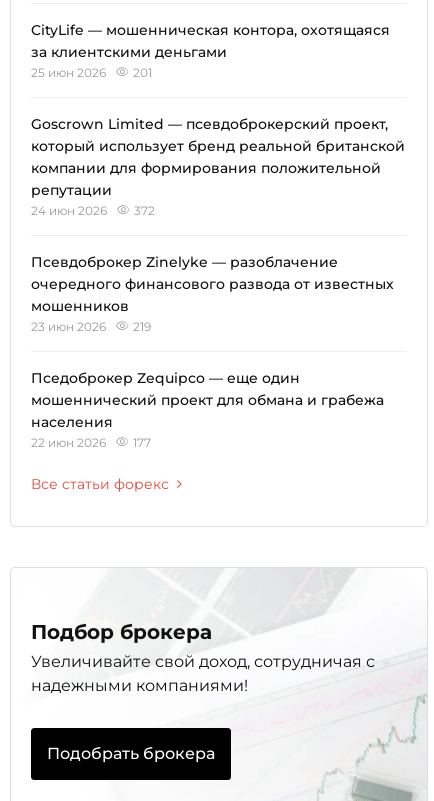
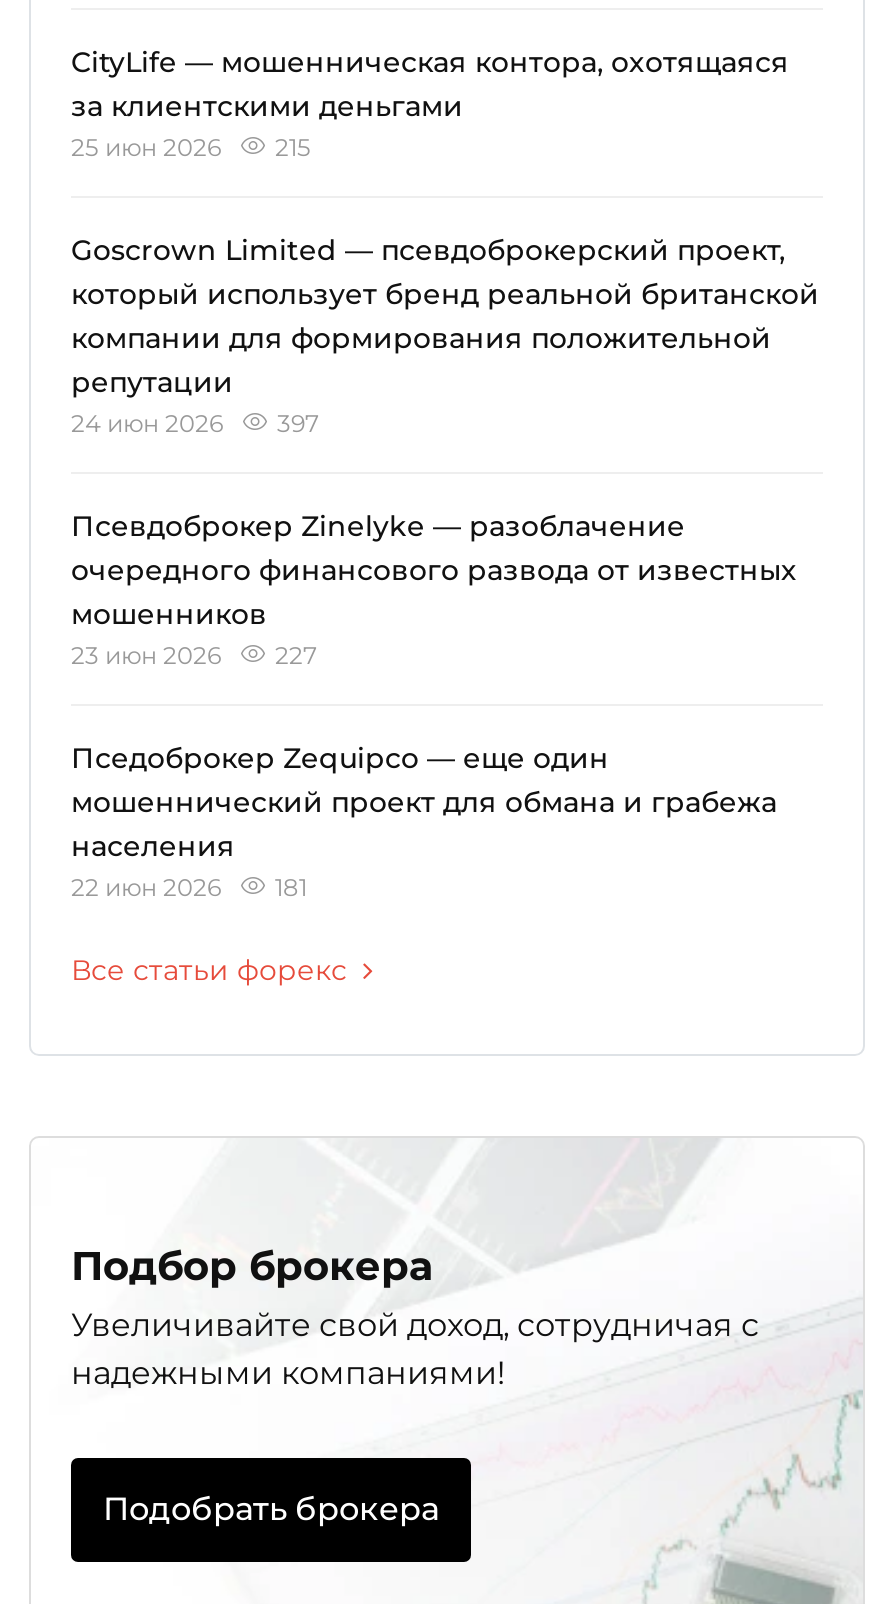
- 25 июн 2026 201
+ 25 июн 2026 215

- 24 июн 2026 372
+ 24 июн 2026 397

- 23 июн 2026 219
+ 23 июн 2026 227

- 22 июн 2026 177
+ 22 июн 2026 181
